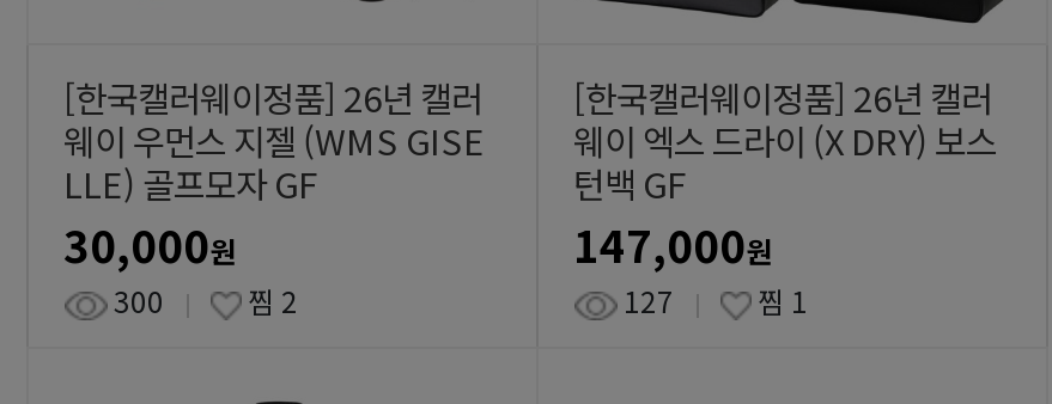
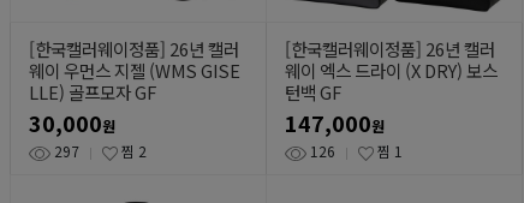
- 300 찜 2
+ 297 찜 2

- 127 찜 1
+ 126 찜 1
